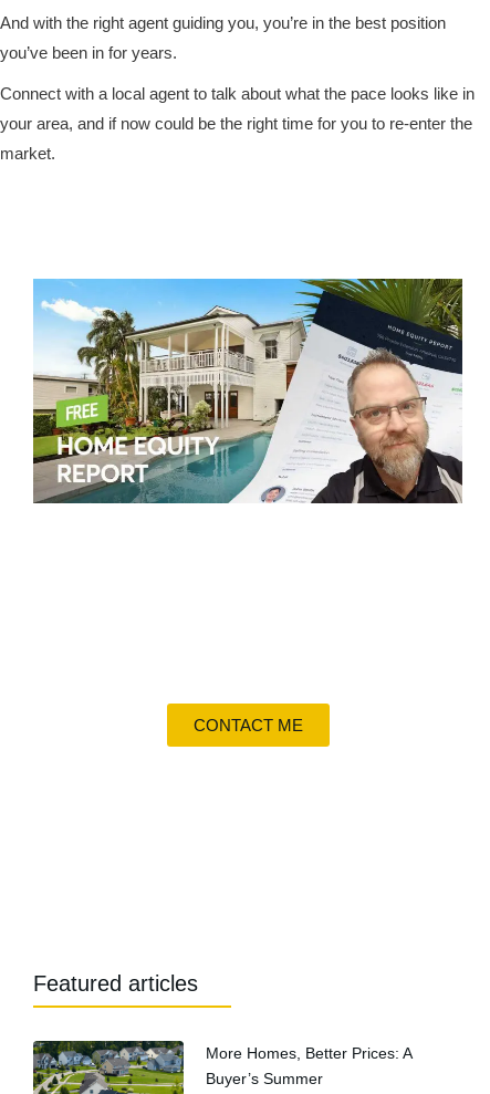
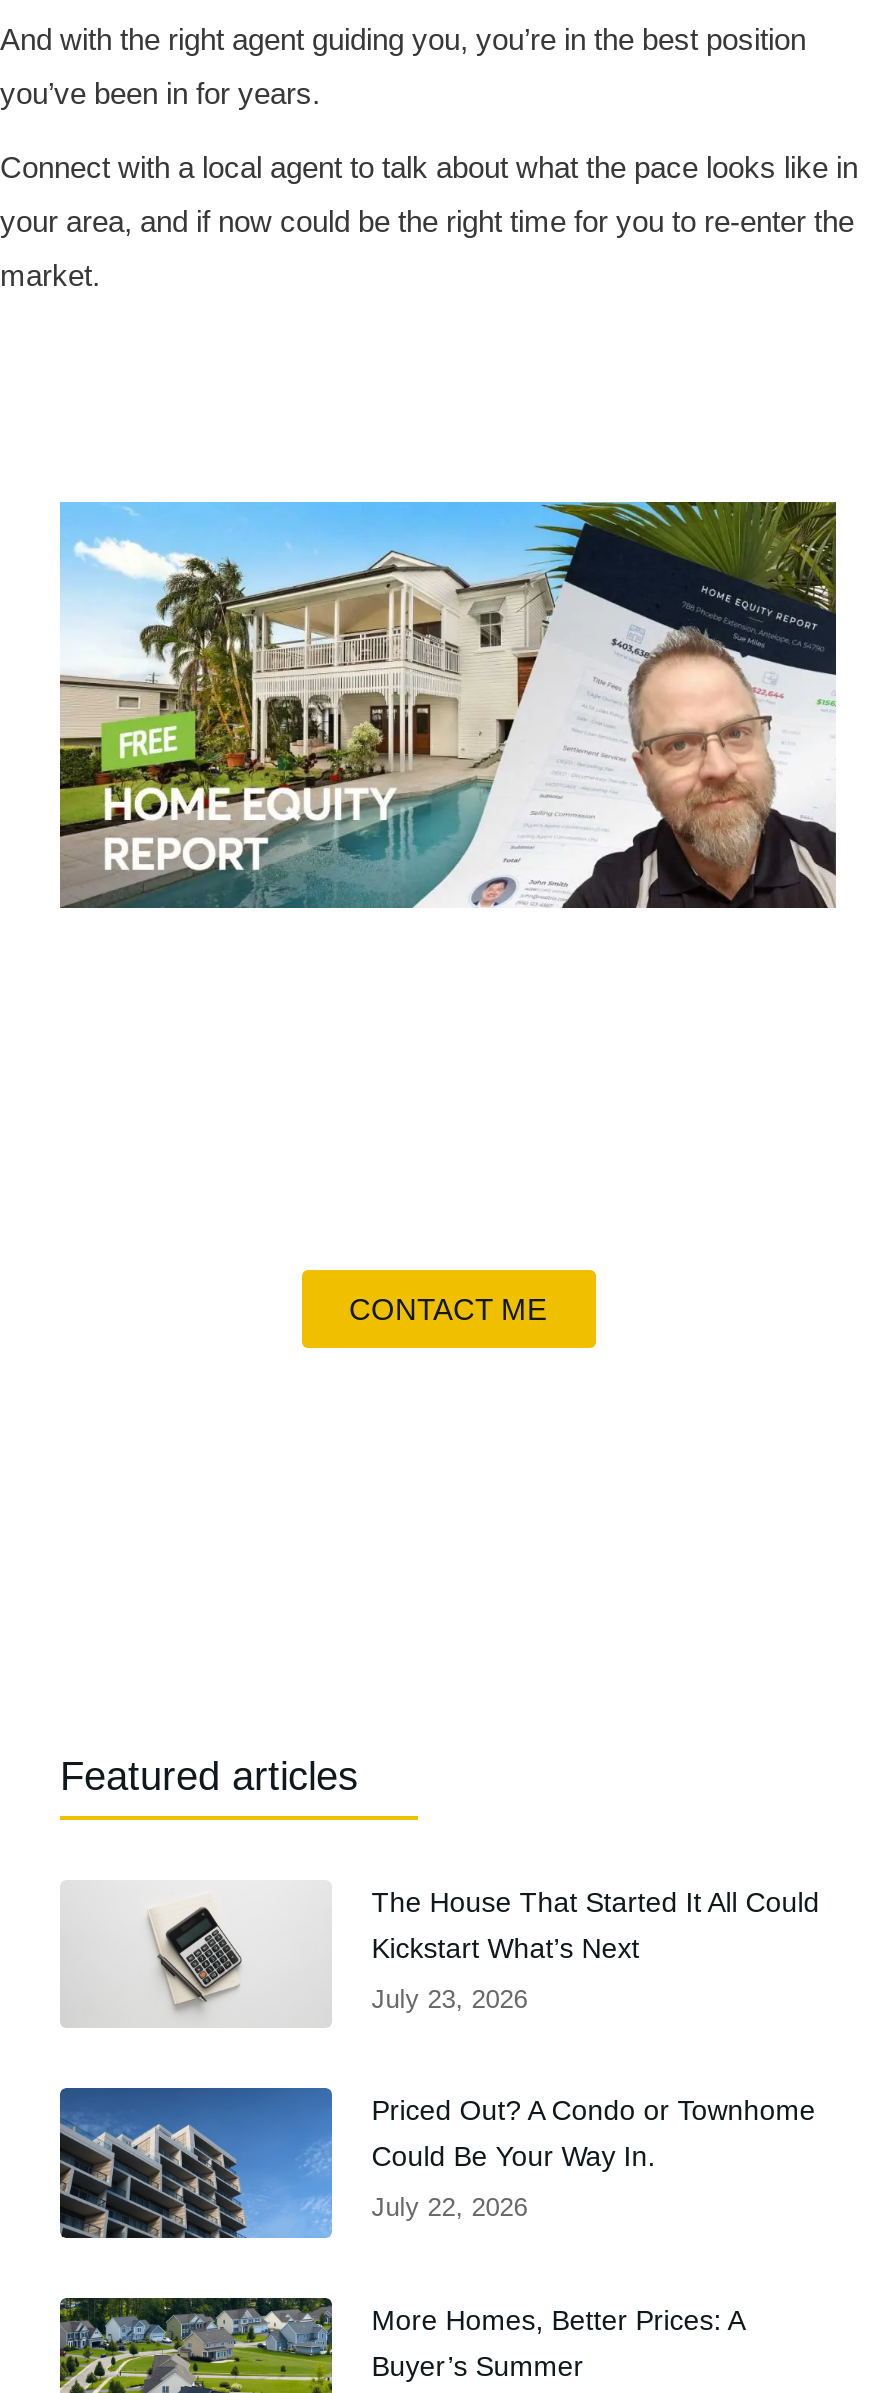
+ [image]
+ Priced Out? A Condo or Townhome
+ Could Be Your Way In.
+ July 22, 2026

+ [image]
+ The House That Started It All Could
+ Kickstart What’s Next
+ July 23, 2026
